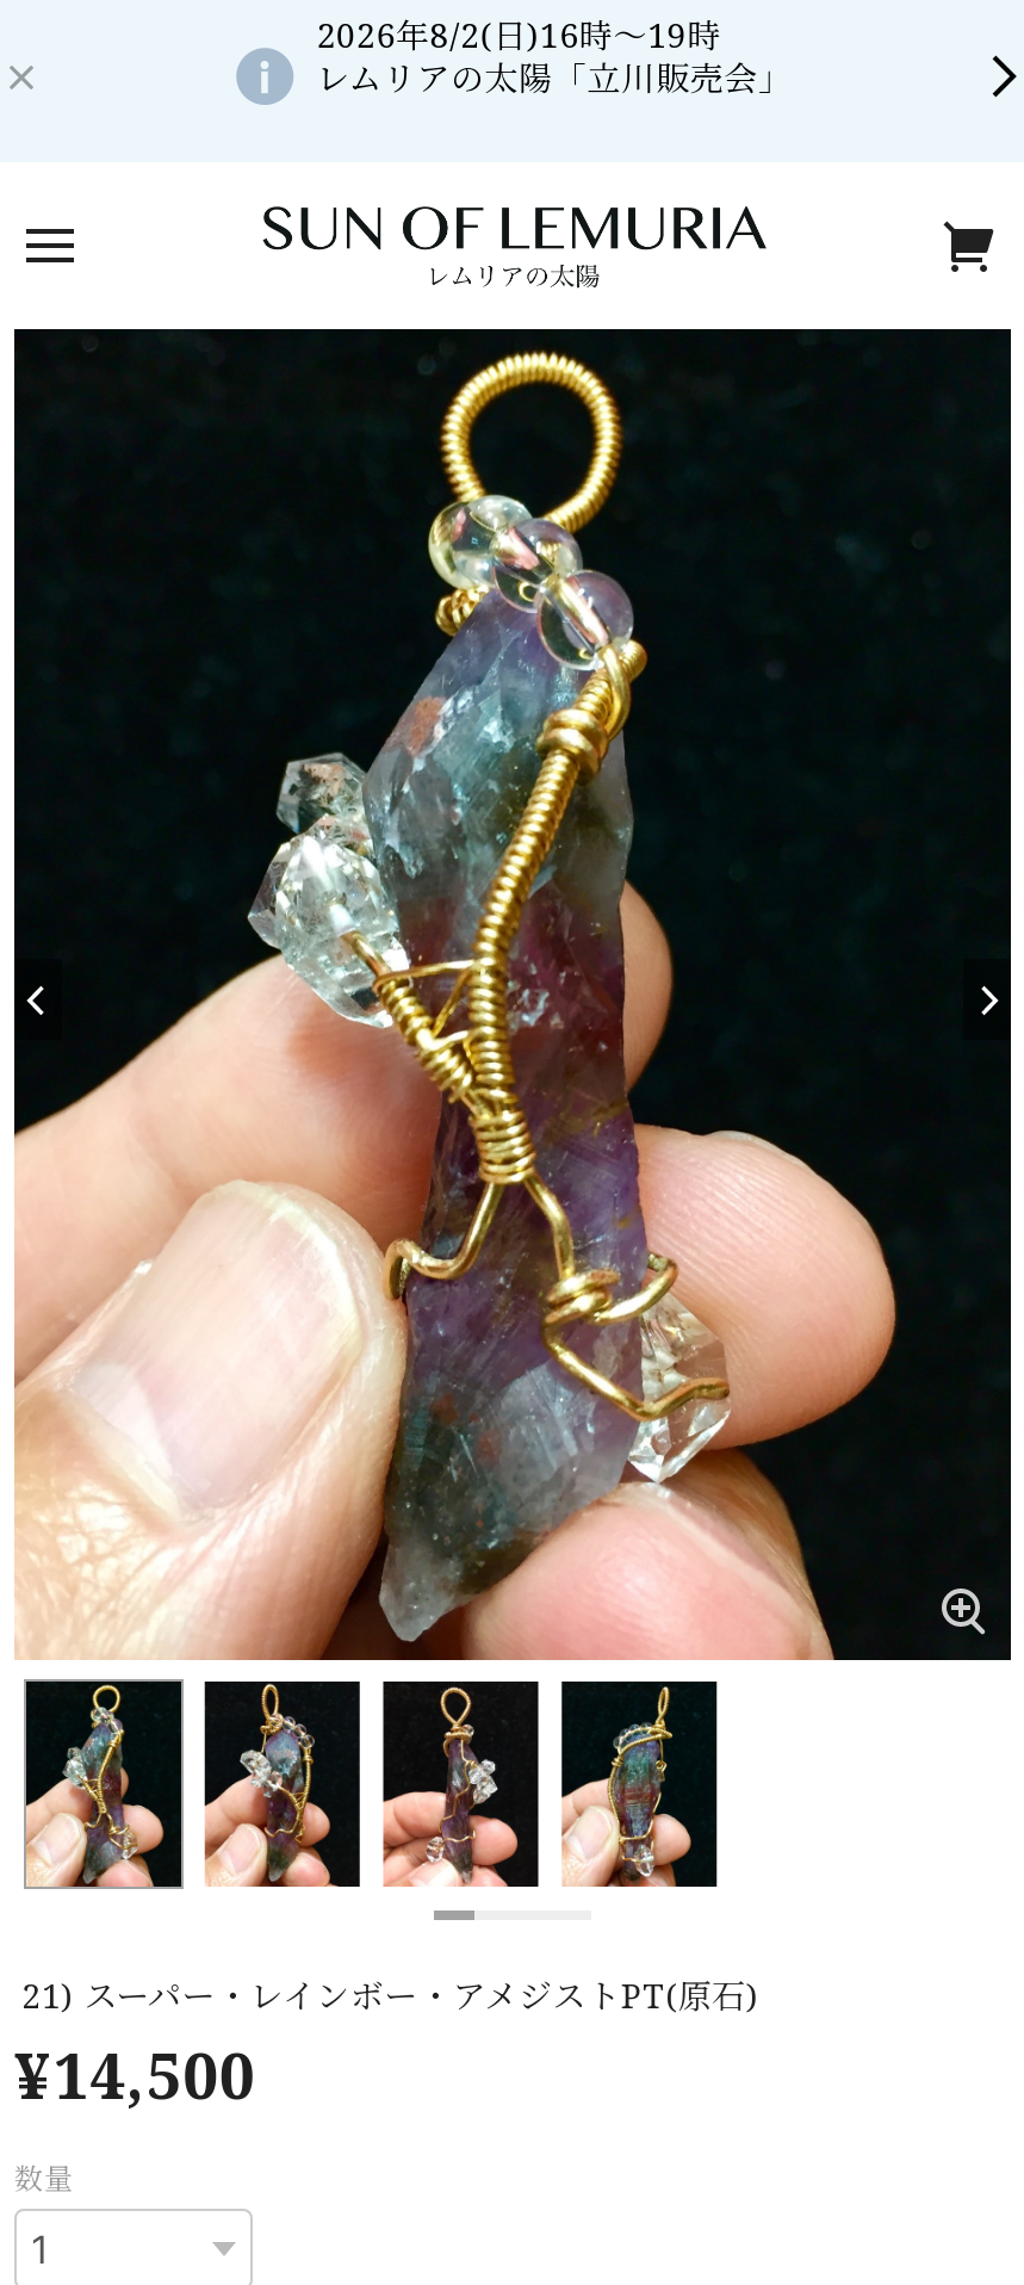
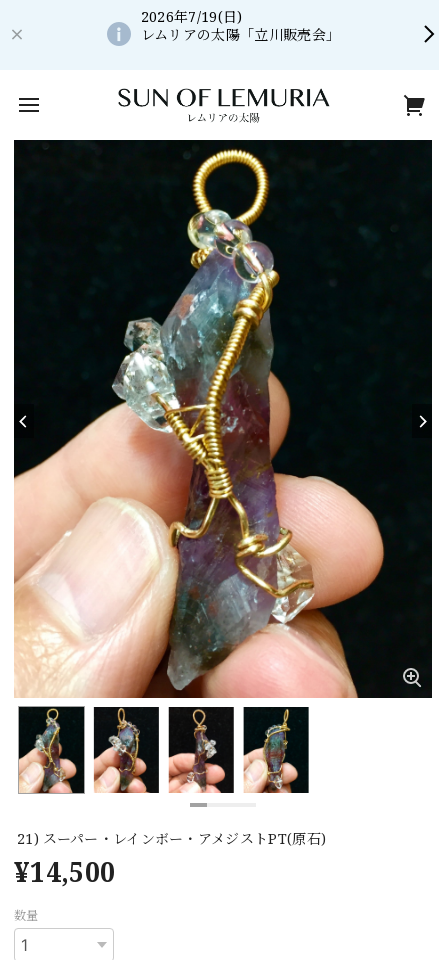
- 2026年8/2(日)16時〜19時
+ 2026年7/19(日)
